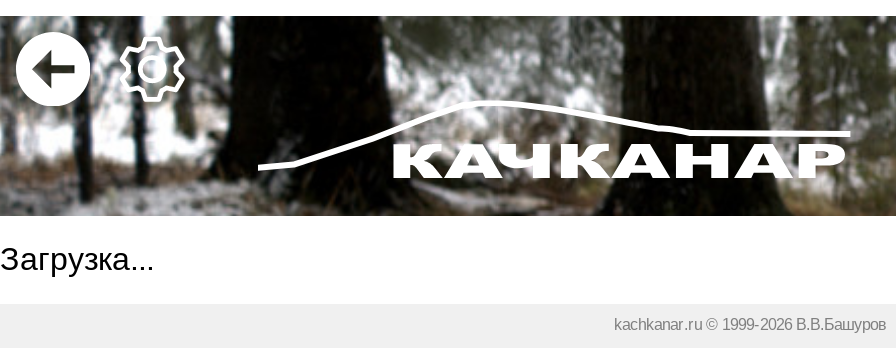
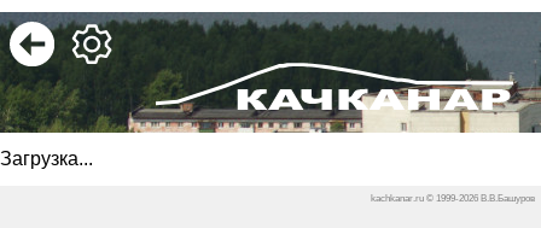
- [image]
+ [image]
